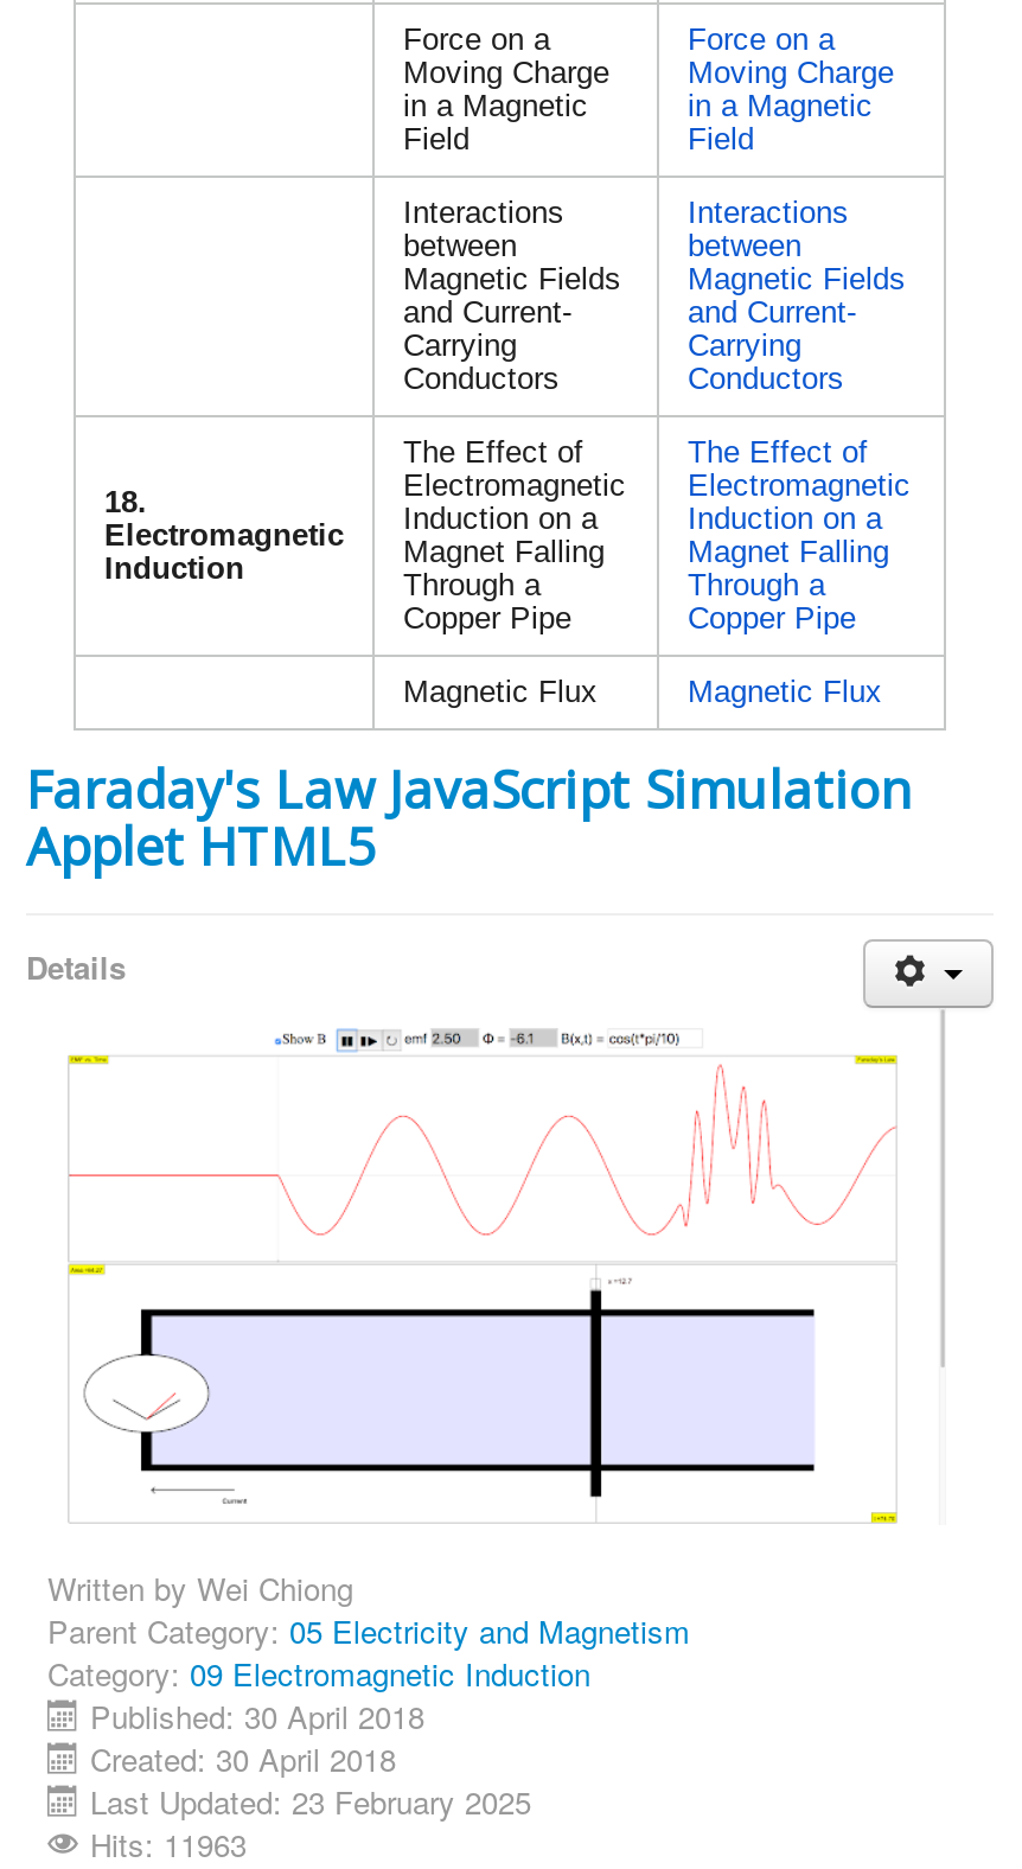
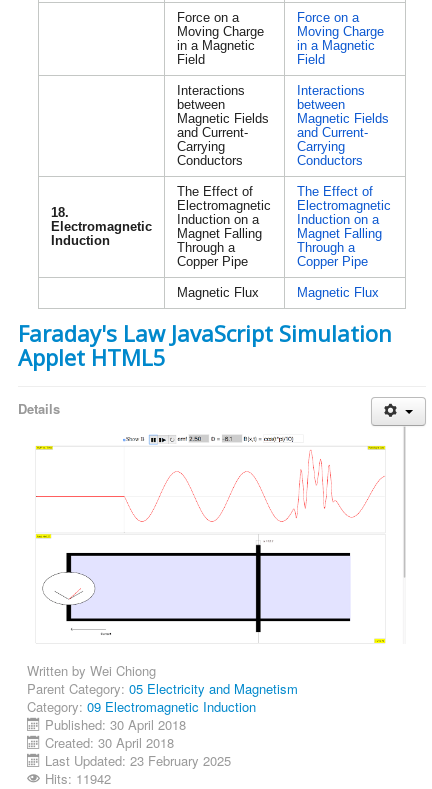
- Hits: 11963
+ Hits: 11942
